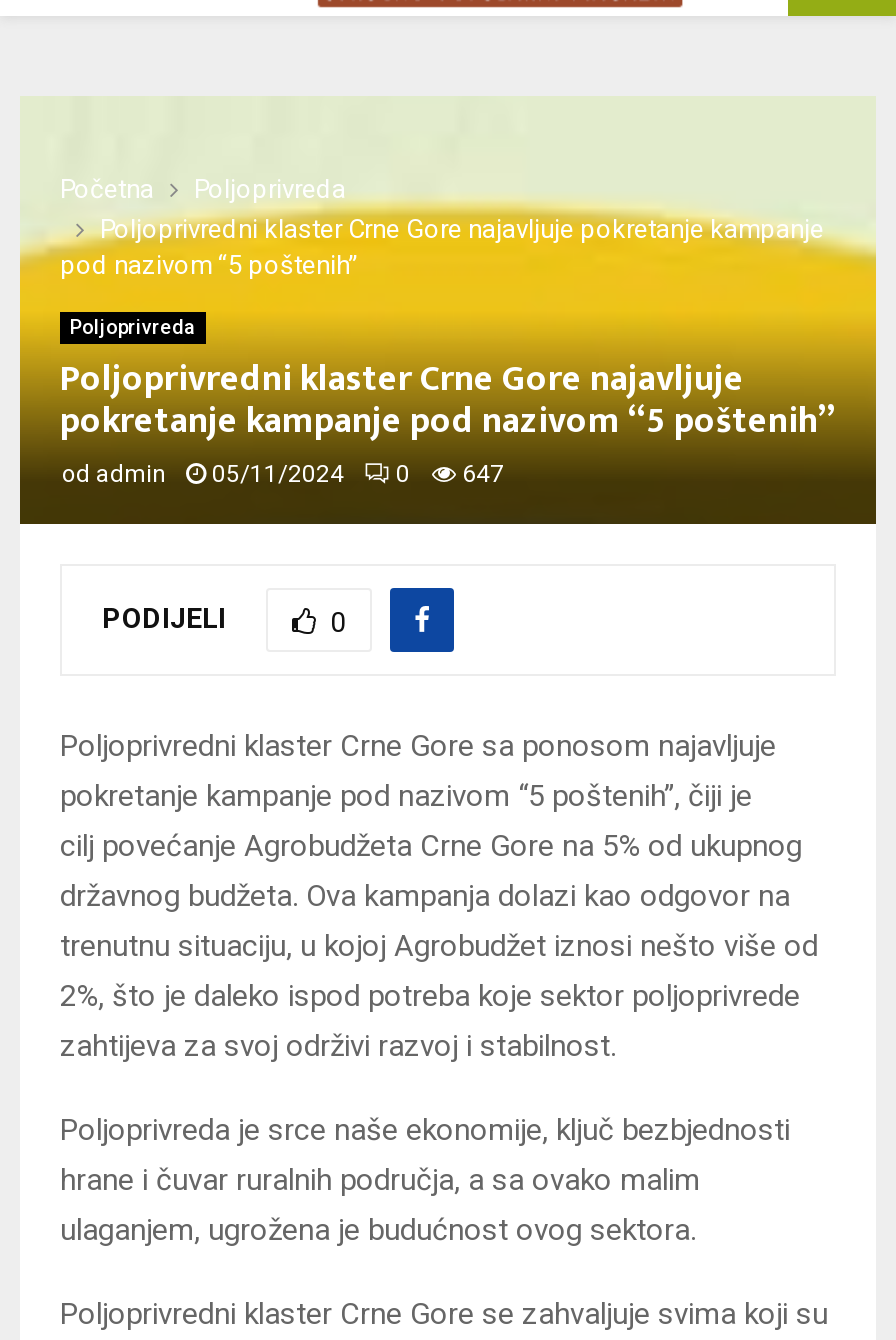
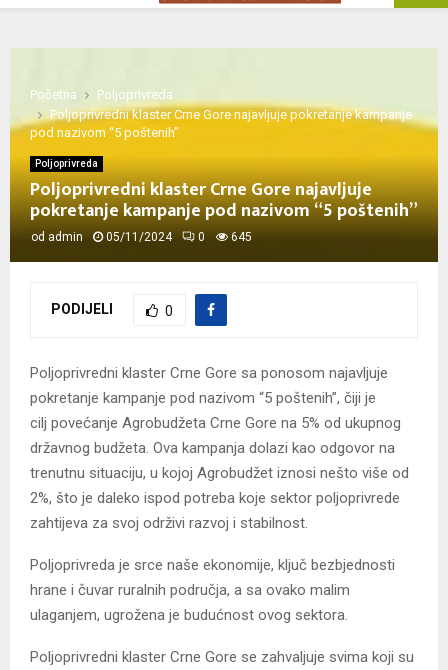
- od admin 05/11/2024 0 647
+ od admin 05/11/2024 0 645
